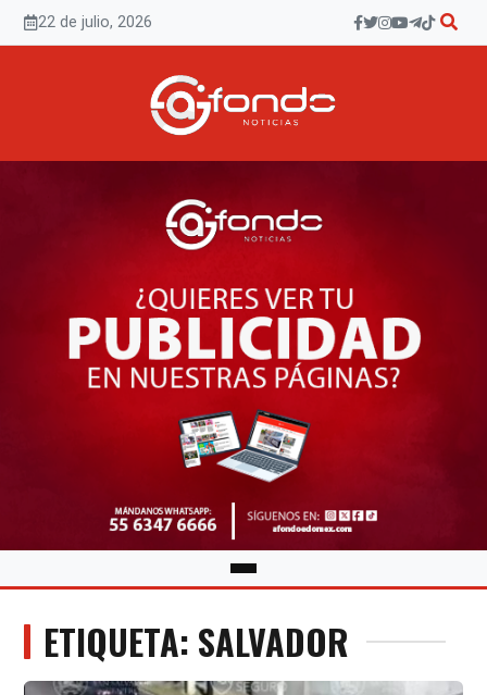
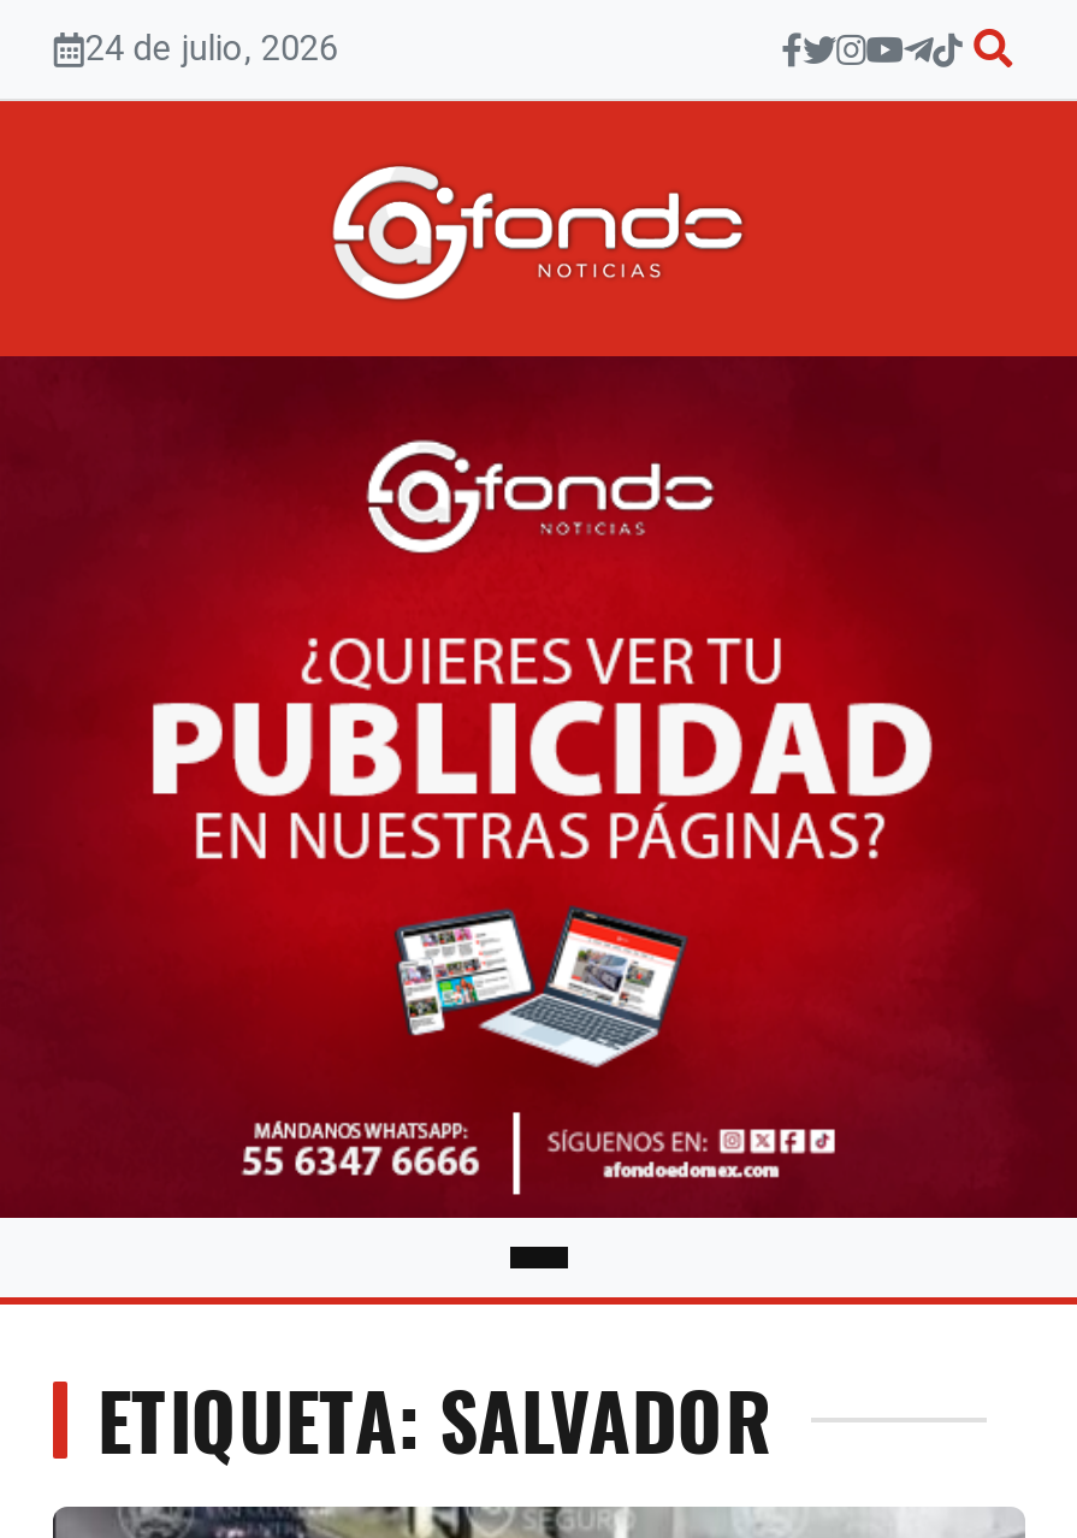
- 22 de julio, 2026
+ 24 de julio, 2026
